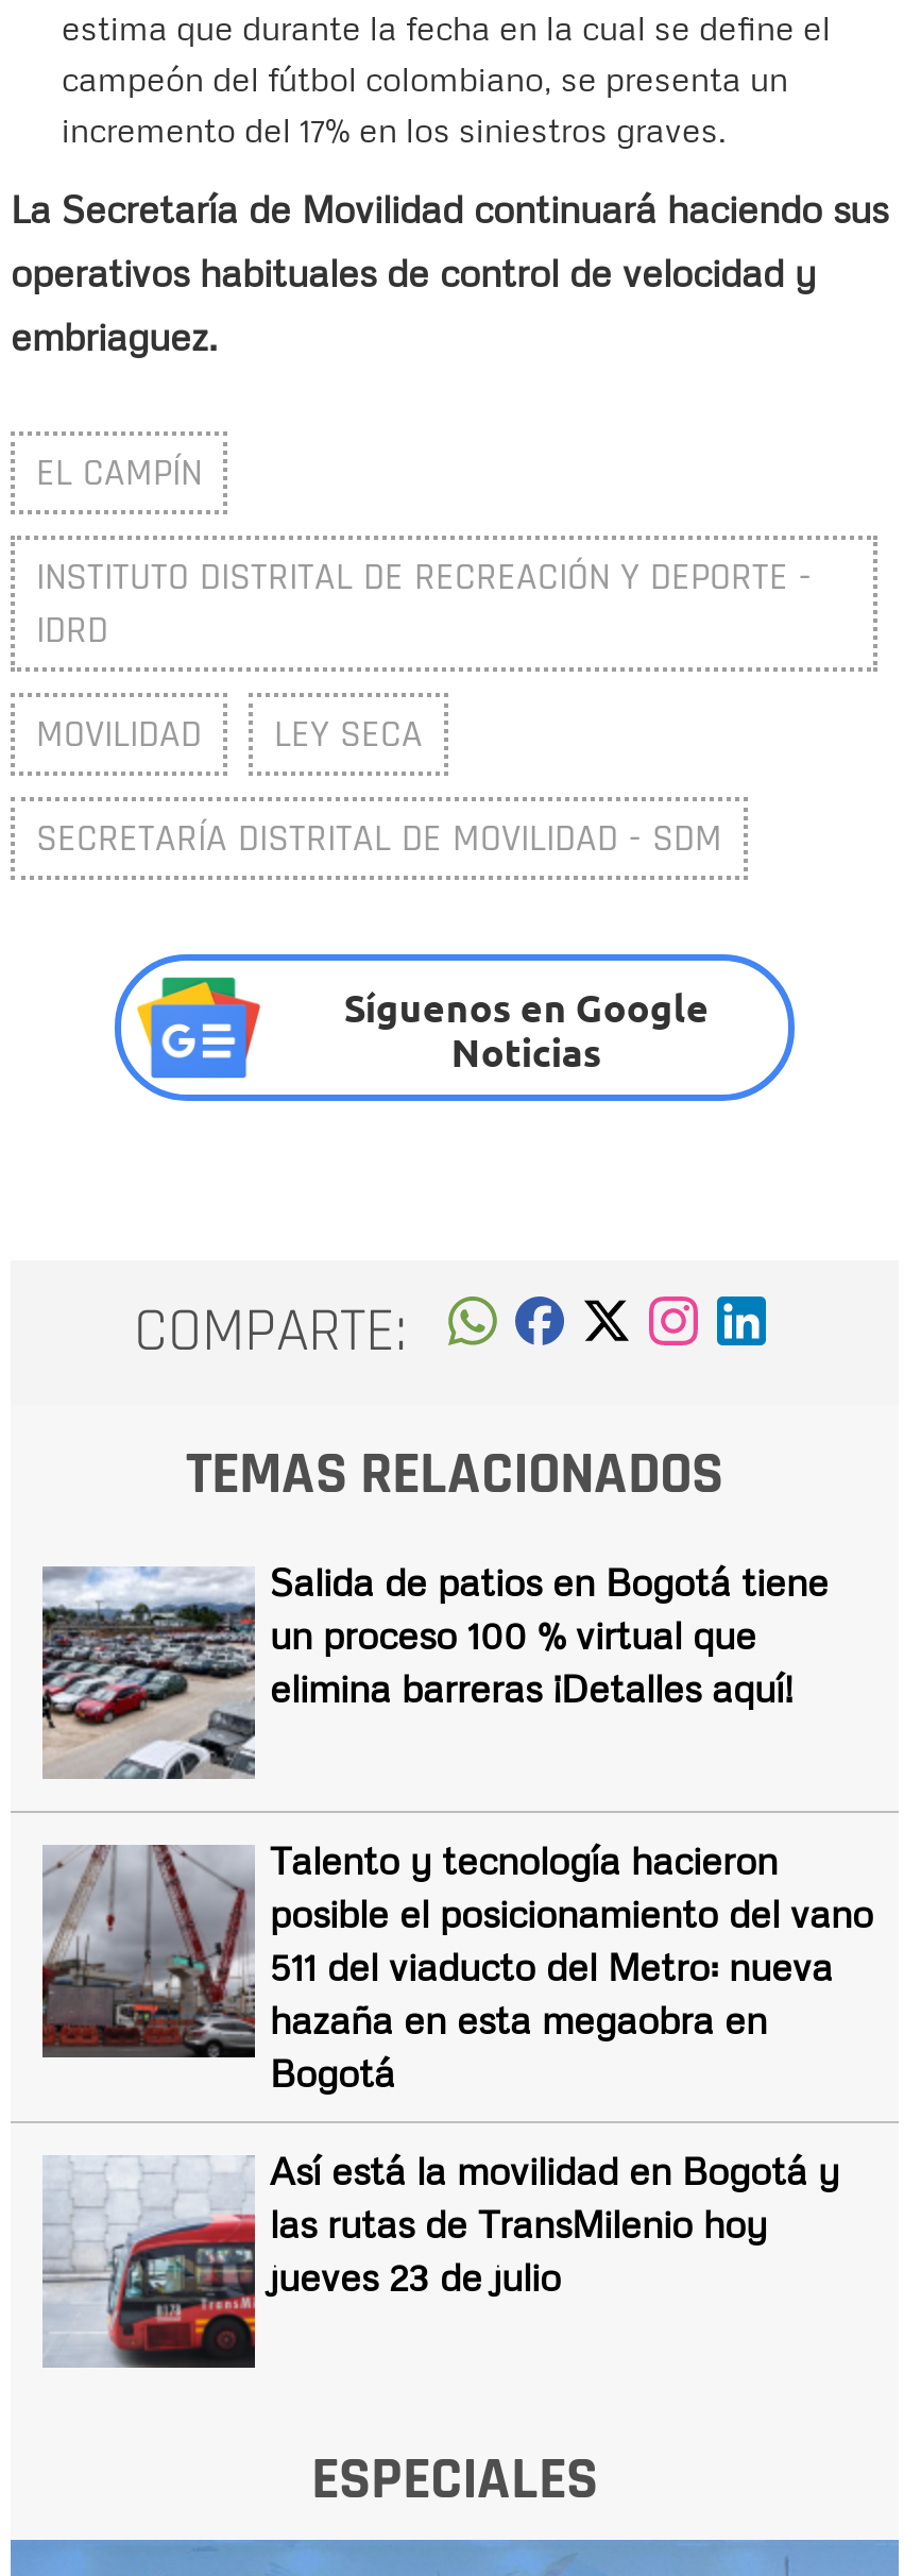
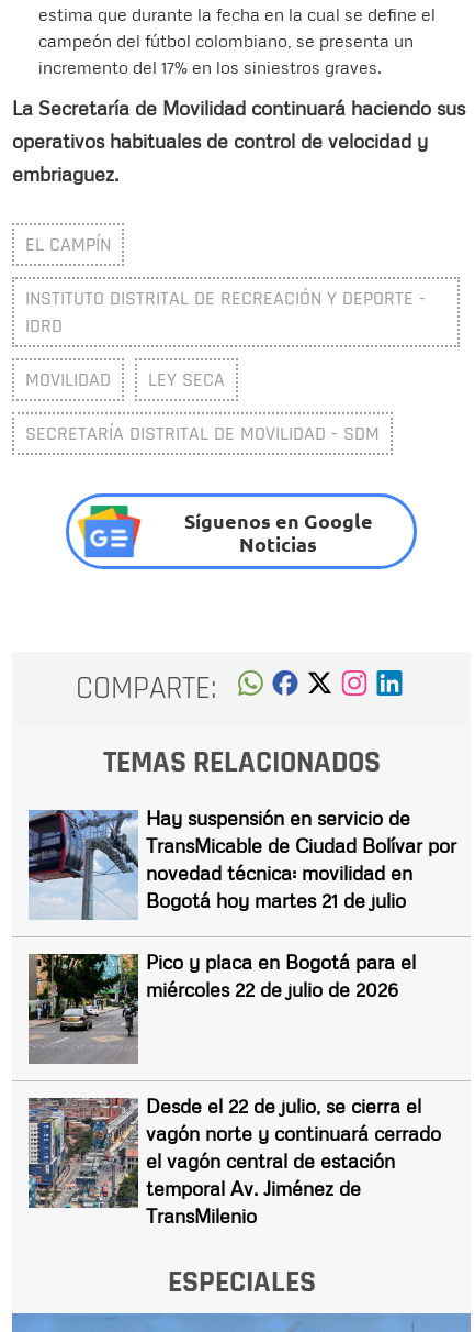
- [image]
- Salida de patios en Bogotá tiene
- un proceso 100 % virtual que
- elimina barreras ¡Detalles aquí!
+ [image]
+ Hay suspensión en servicio de
+ TransMicable de Ciudad Bolívar por
+ novedad técnica: movilidad en
+ Bogotá hoy martes 21 de julio

- [image]
- Talento y tecnología hacieron
- posible el posicionamiento del vano
- 511 del viaducto del Metro: nueva
- hazaña en esta megaobra en
- Bogotá
+ [image]
+ Pico y placa en Bogotá para el
+ miércoles 22 de julio de 2026

- [image]
- Así está la movilidad en Bogotá y
- las rutas de TransMilenio hoy
- jueves 23 de julio
+ [image]
+ Desde el 22 de julio, se cierra el
+ vagón norte y continuará cerrado
+ el vagón central de estación
+ temporal Av. Jiménez de
+ TransMilenio
